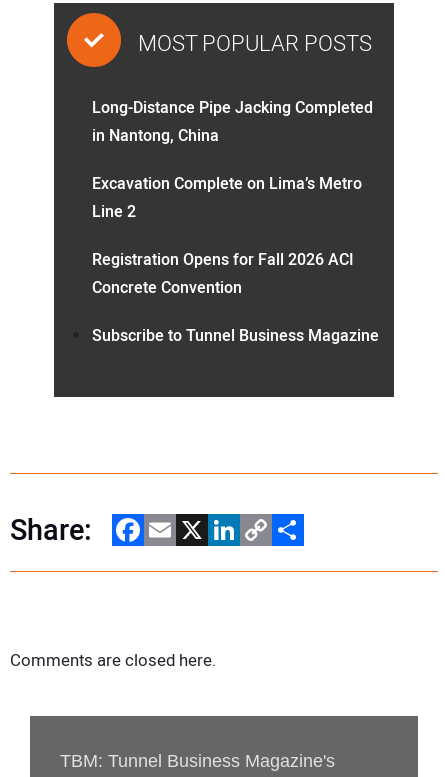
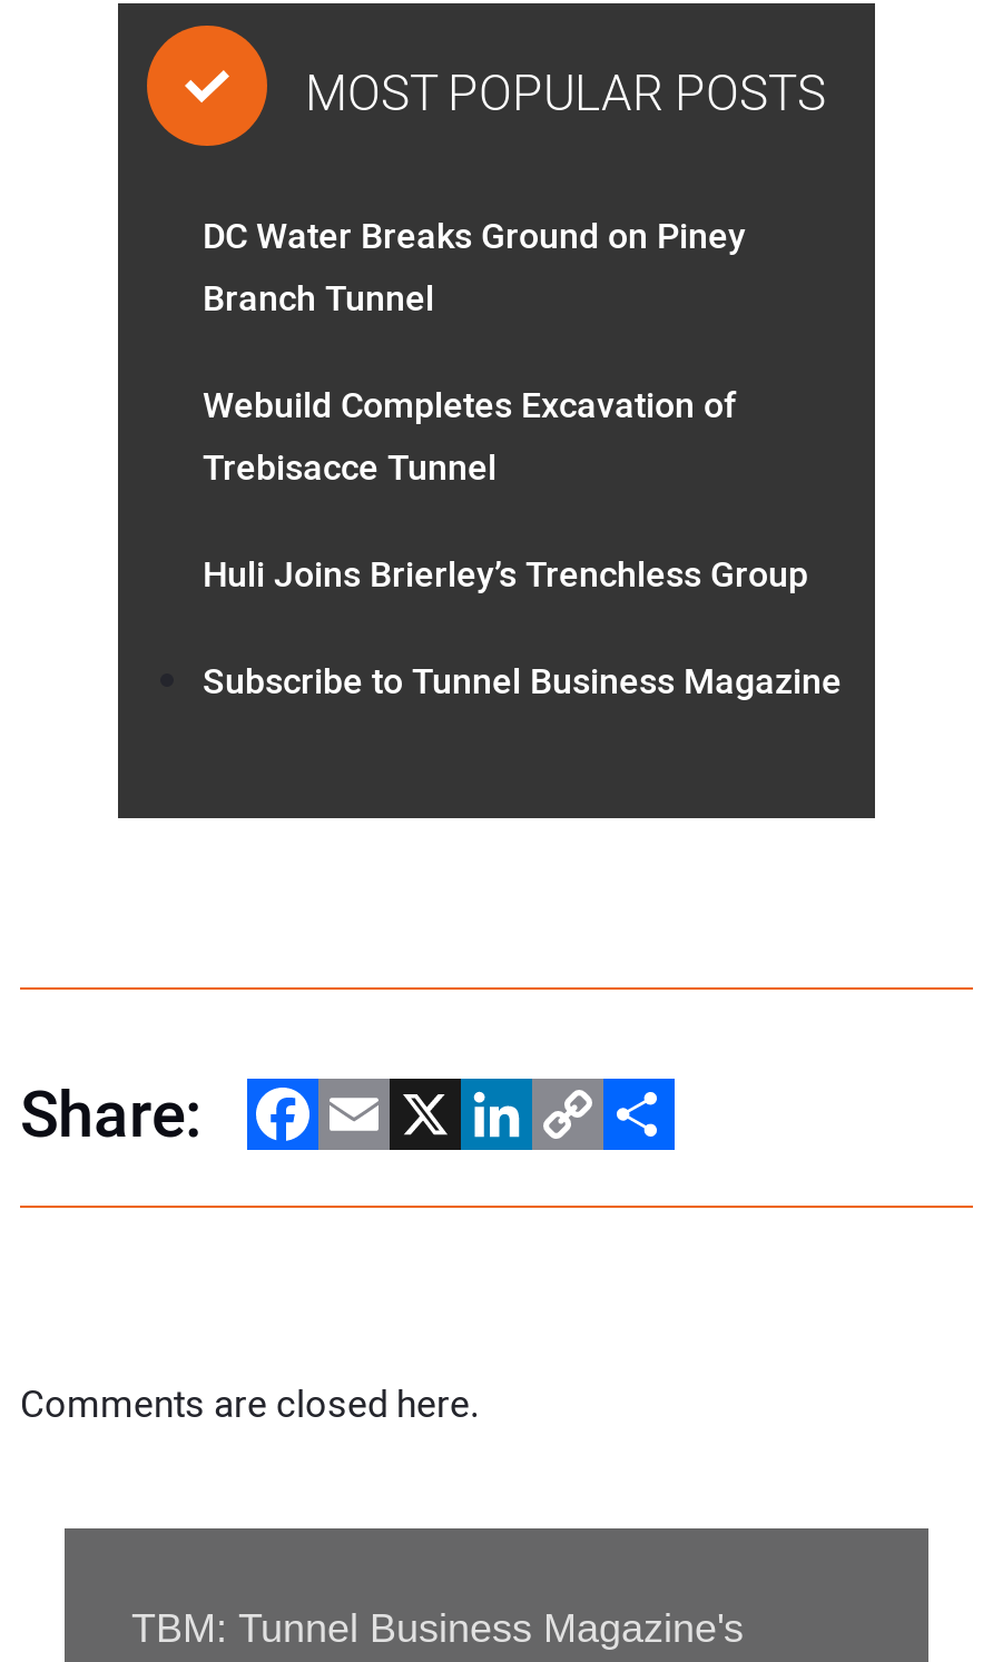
- Long-Distance Pipe Jacking Completed
- in Nantong, China
+ DC Water Breaks Ground on Piney
+ Branch Tunnel

- Excavation Complete on Lima’s Metro
- Line 2
+ Webuild Completes Excavation of
+ Trebisacce Tunnel

- Registration Opens for Fall 2026 ACI
- Concrete Convention
+ Huli Joins Brierley’s Trenchless Group
